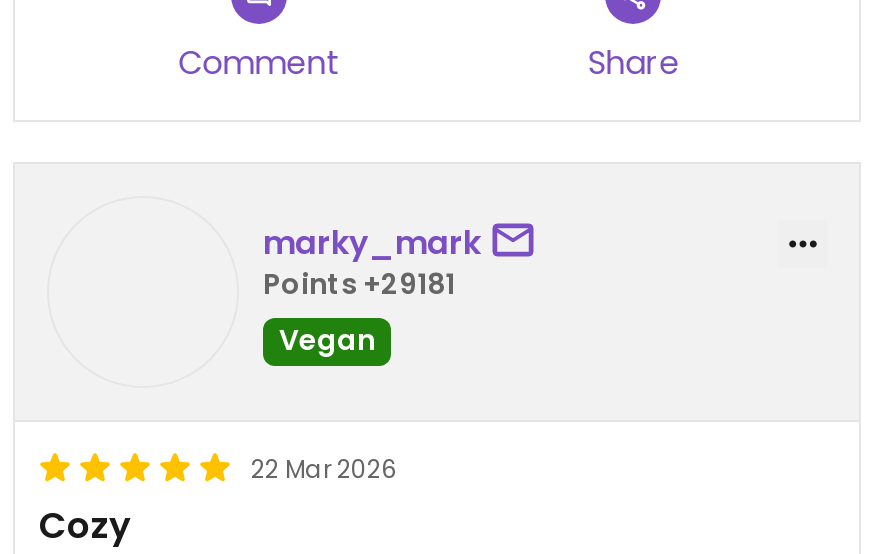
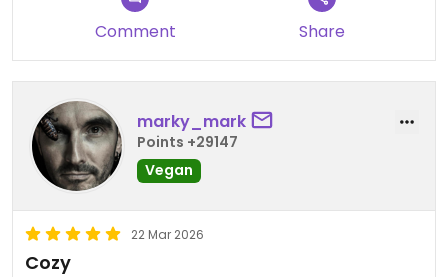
+ [image]

- Points +29181
+ Points +29147
